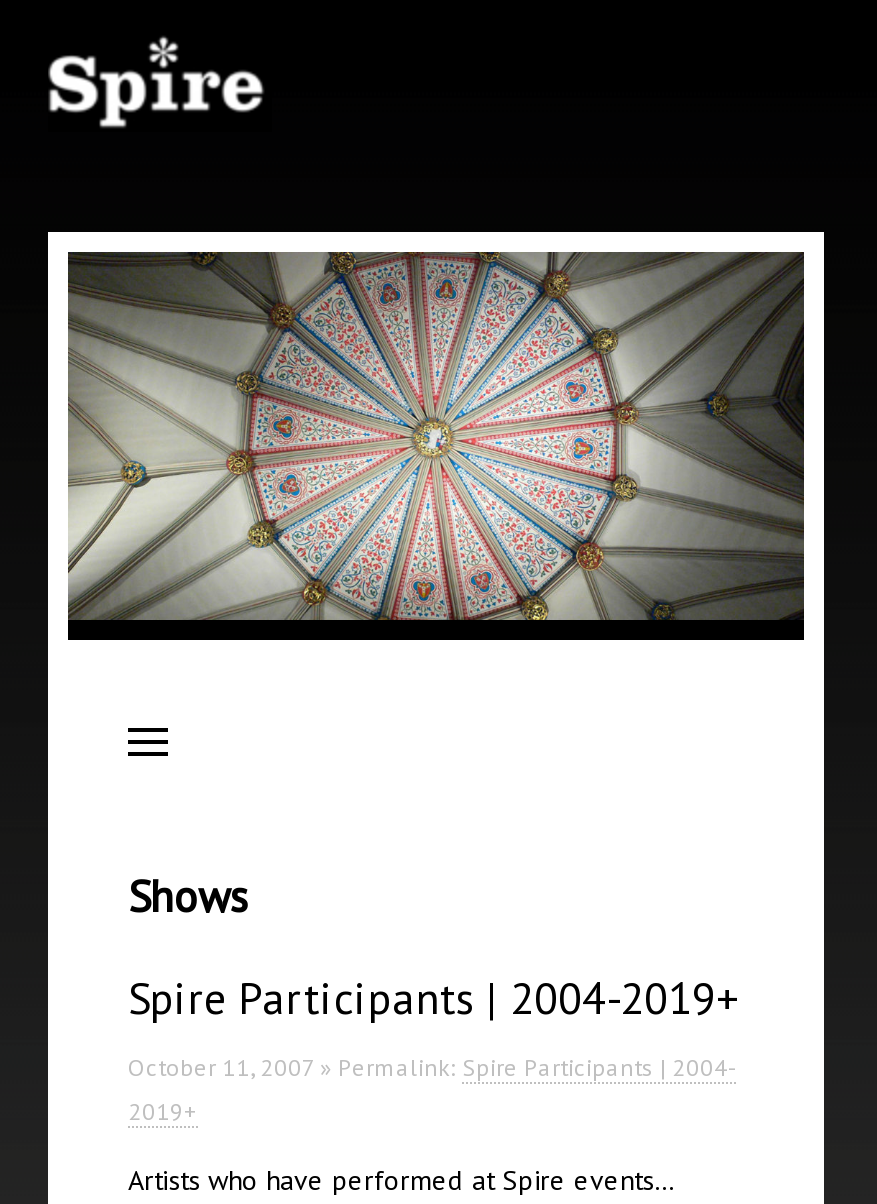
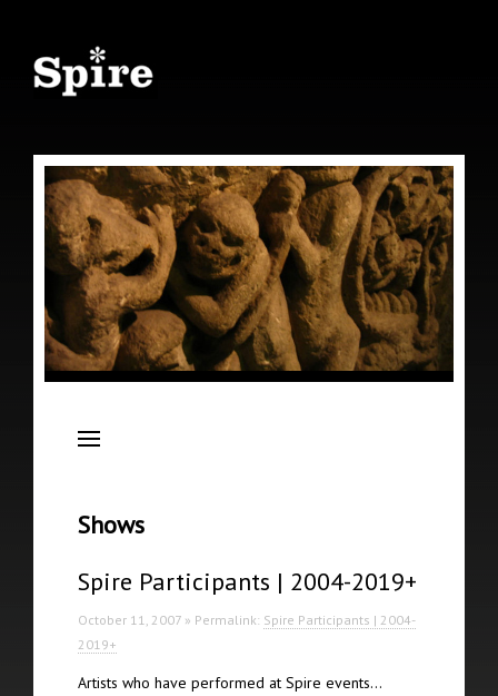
- [image]
+ [image]
